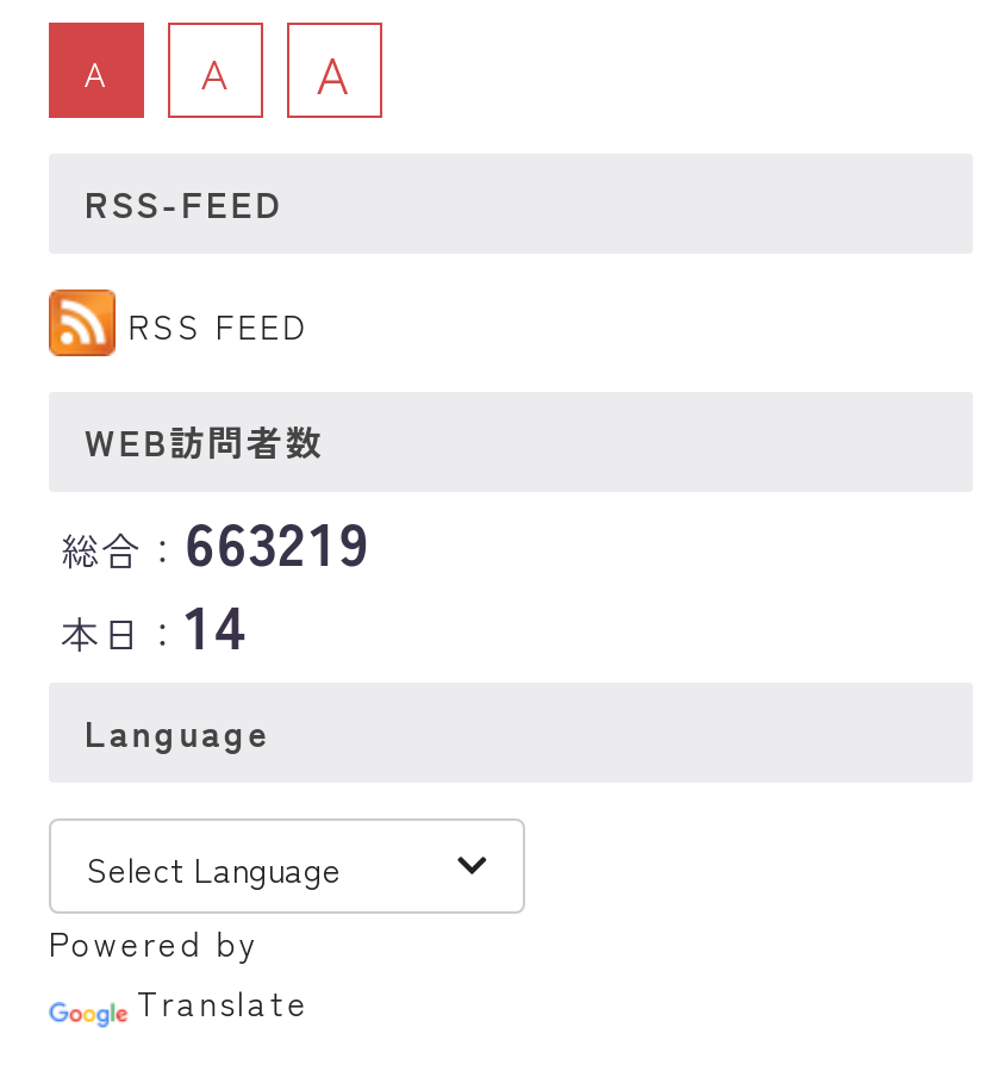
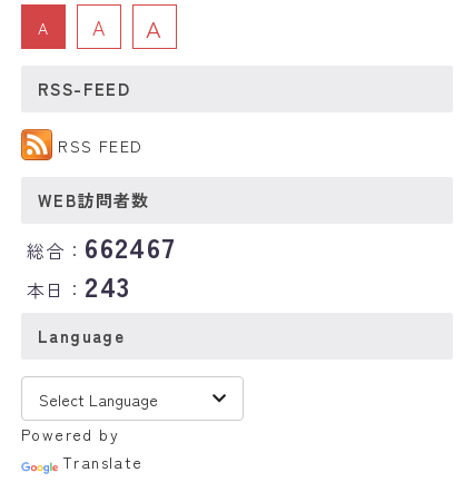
- 総合：663219
+ 総合：662467

- 本日：14
+ 本日：243
